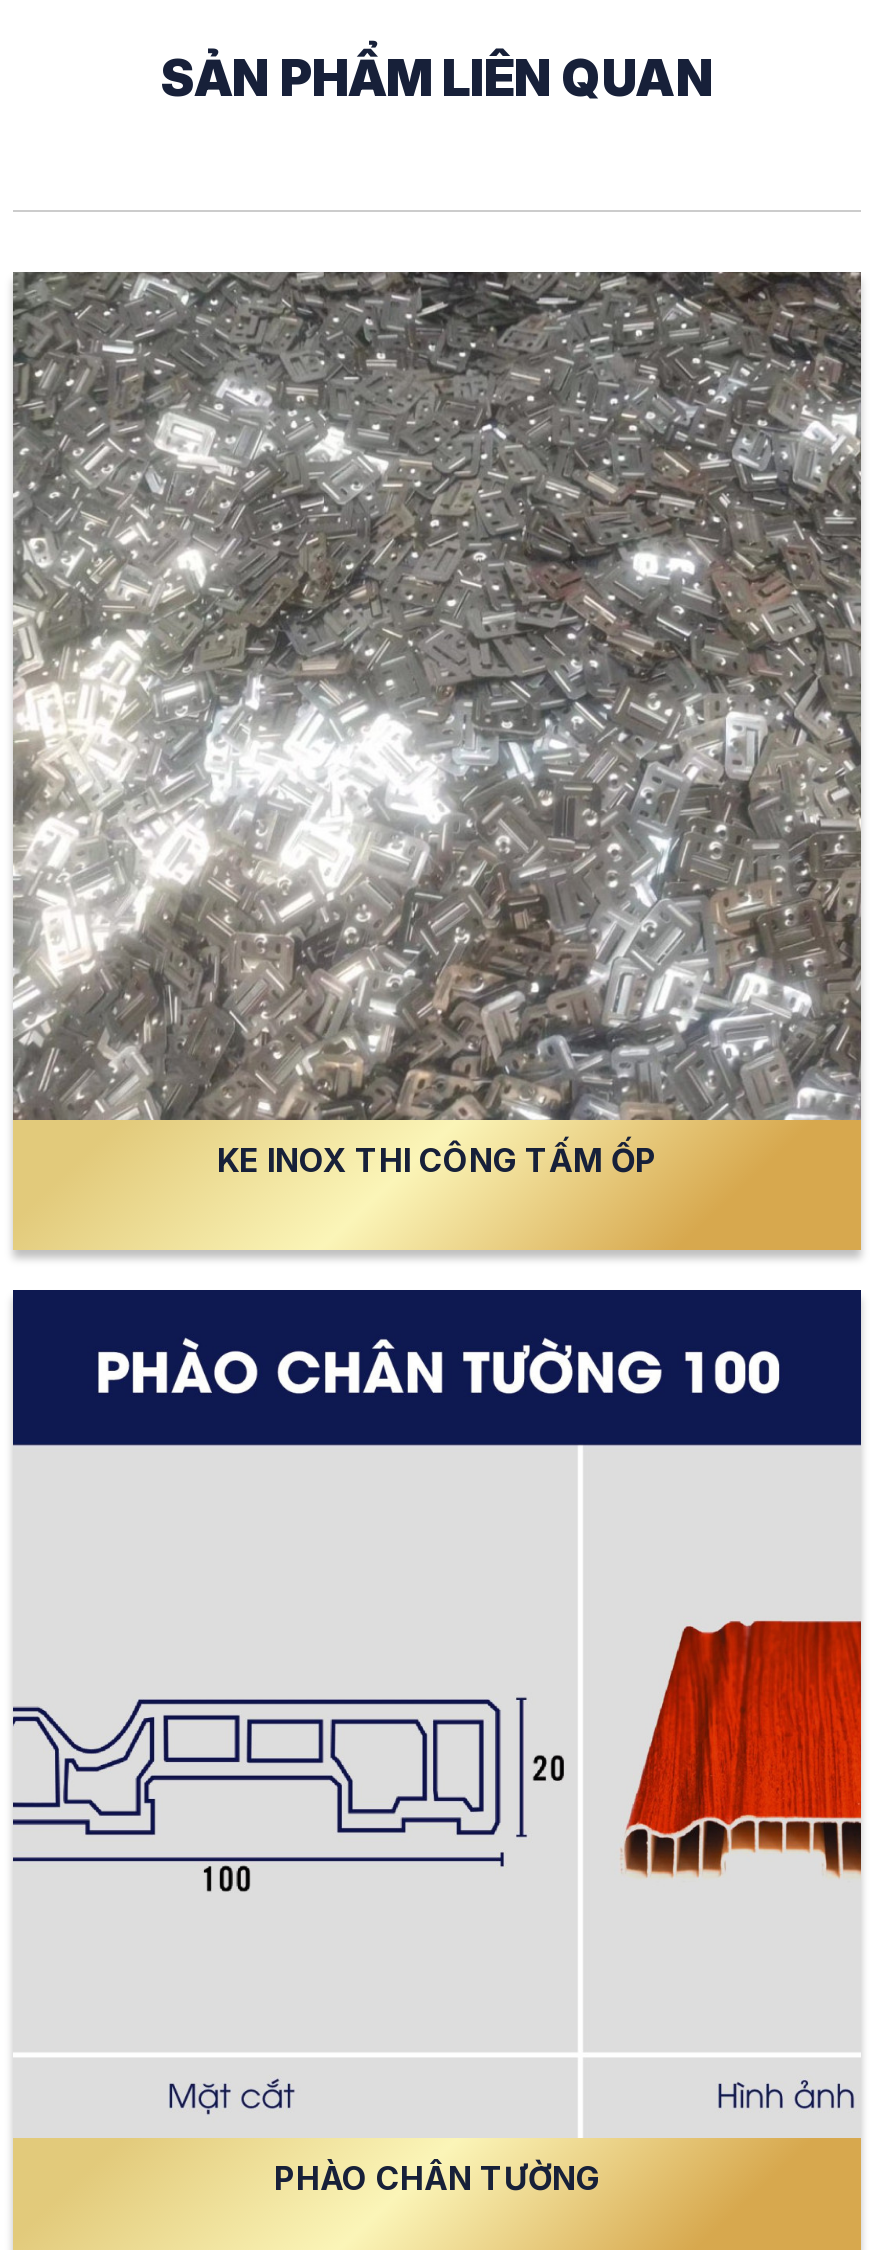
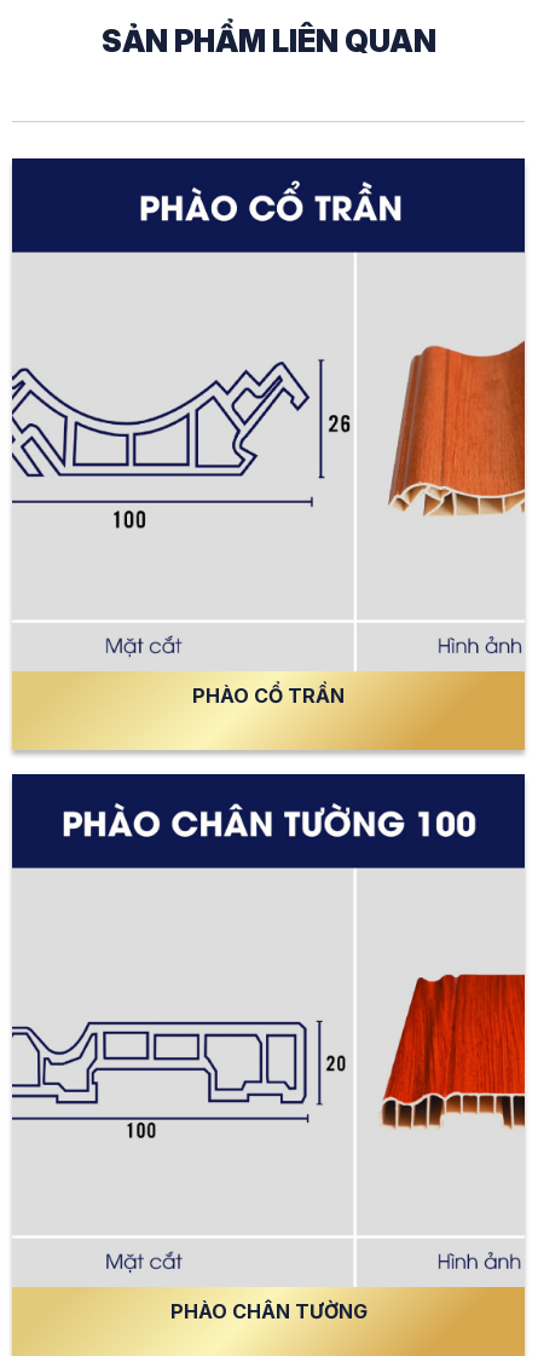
- [image]
- KE INOX THI CÔNG TẤM ỐP
+ [image]
+ PHÀO CỔ TRẦN
